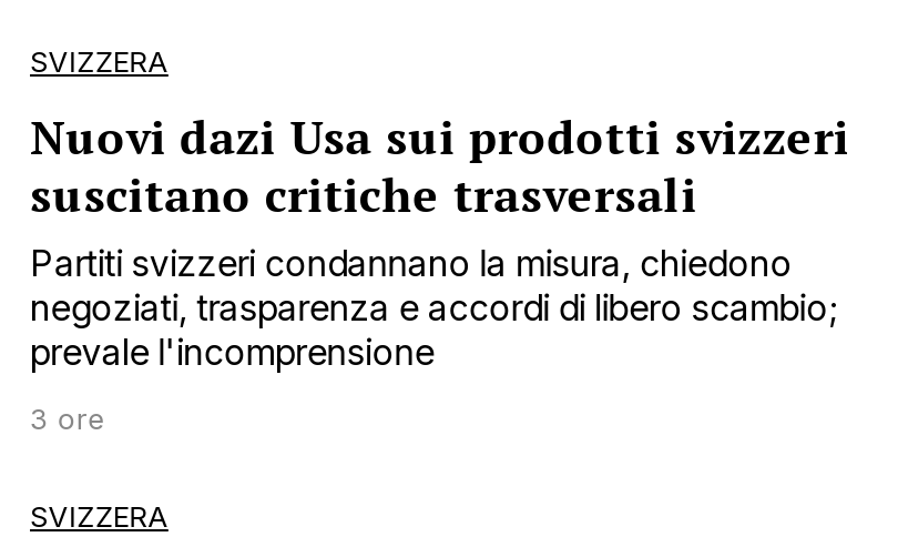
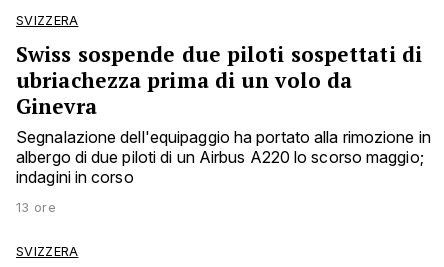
- Nuovi dazi Usa sui prodotti svizzeri
- suscitano critiche trasversali
- Partiti svizzeri condannano la misura, chiedono
- negoziati, trasparenza e accordi di libero scambio;
- prevale l'incomprensione
+ Swiss sospende due piloti sospettati di
+ ubriachezza prima di un volo da
+ Ginevra
+ Segnalazione dell'equipaggio ha portato alla rimozione in
+ albergo di due piloti di un Airbus A220 lo scorso maggio;
+ indagini in corso

- 3 ore
+ 13 ore
